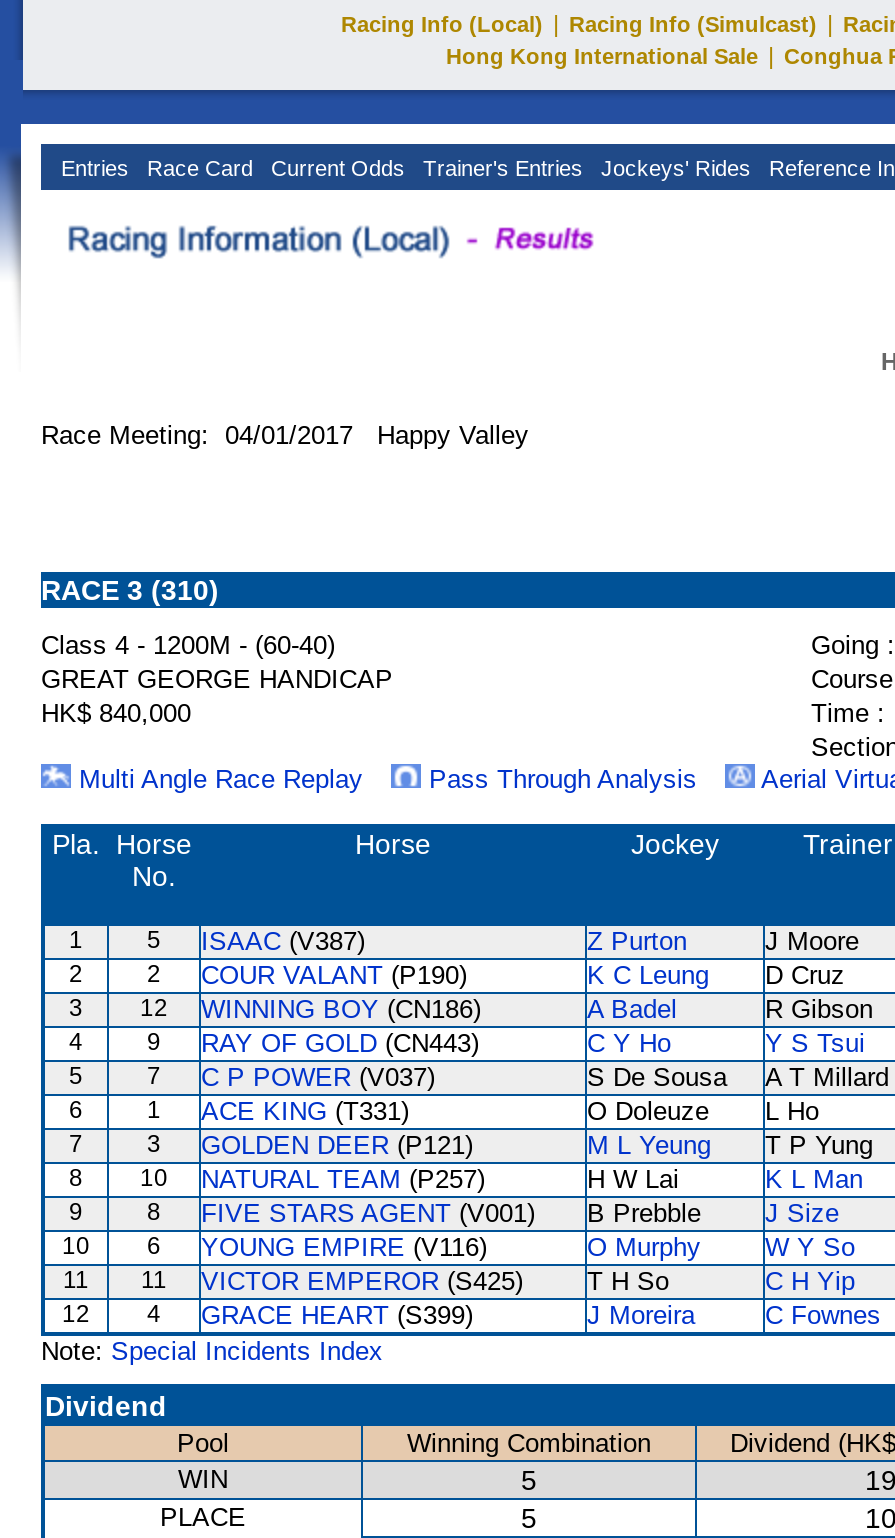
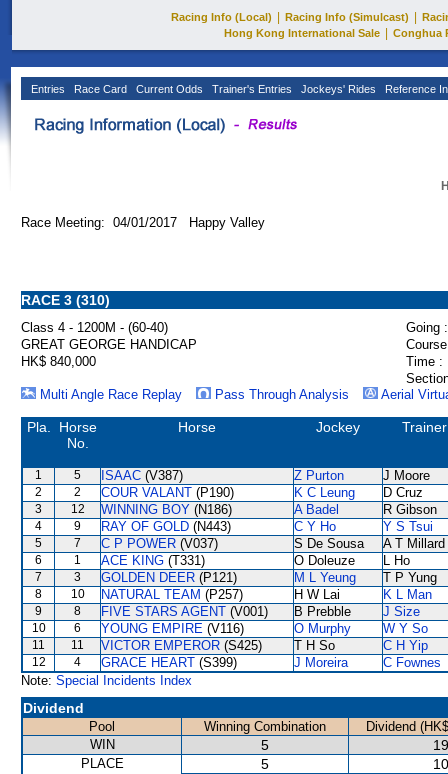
- WINNING BOY(CN186)
+ WINNING BOY(N186)

- 9 RAY OF GOLD(CN443)
+ 9 RAY OF GOLD(N443)
